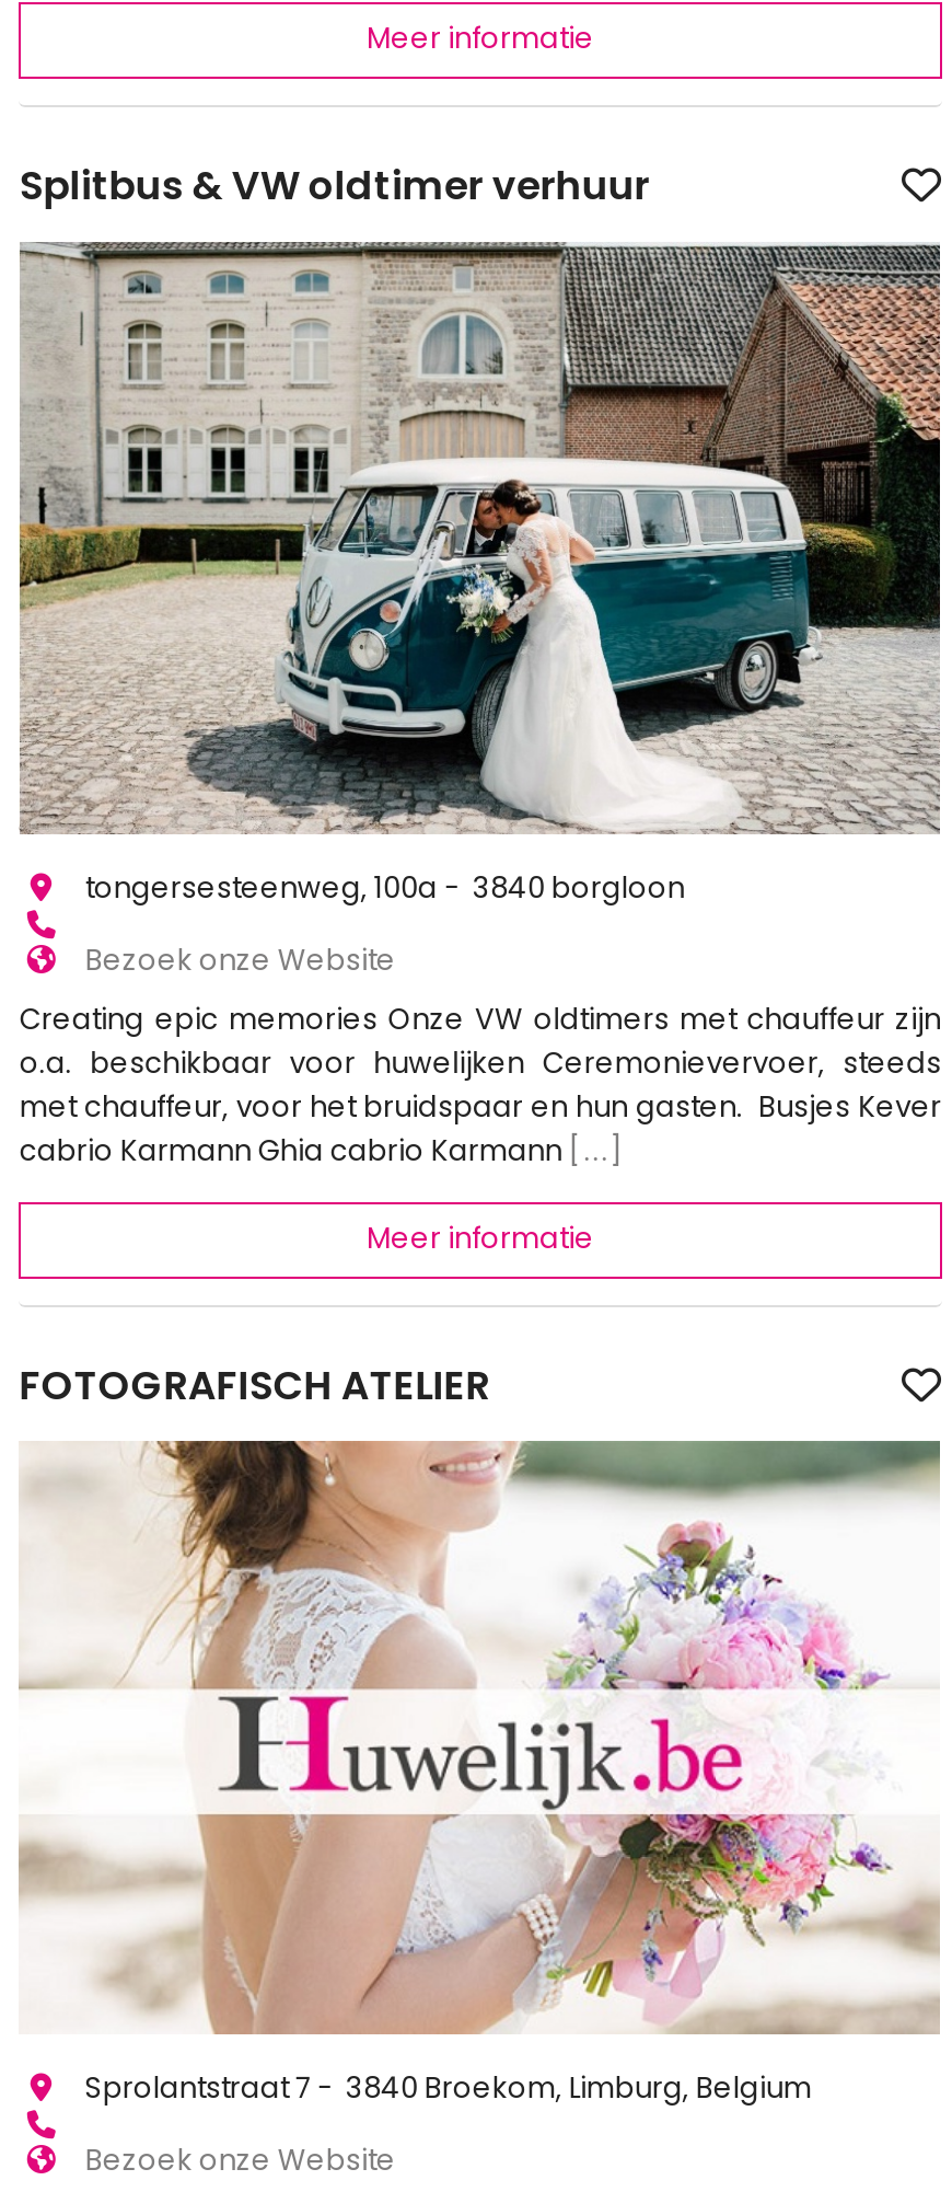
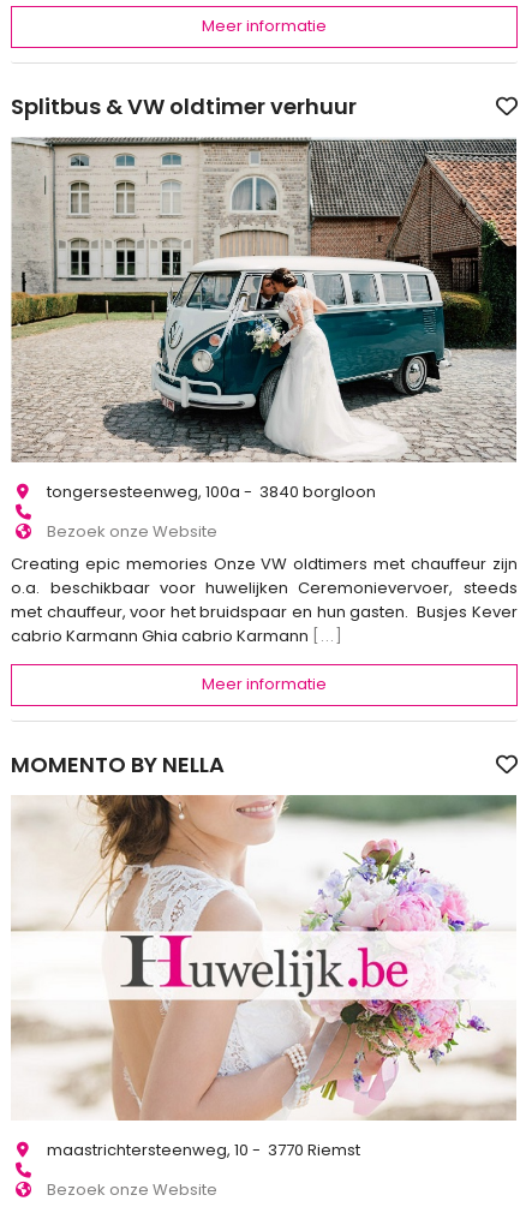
- FOTOGRAFISCH ATELIER
+ MOMENTO BY NELLA

- Sprolantstraat 7 - 3840 Broekom, Limburg, Belgium
+ maastrichtersteenweg, 10 - 3770 Riemst
